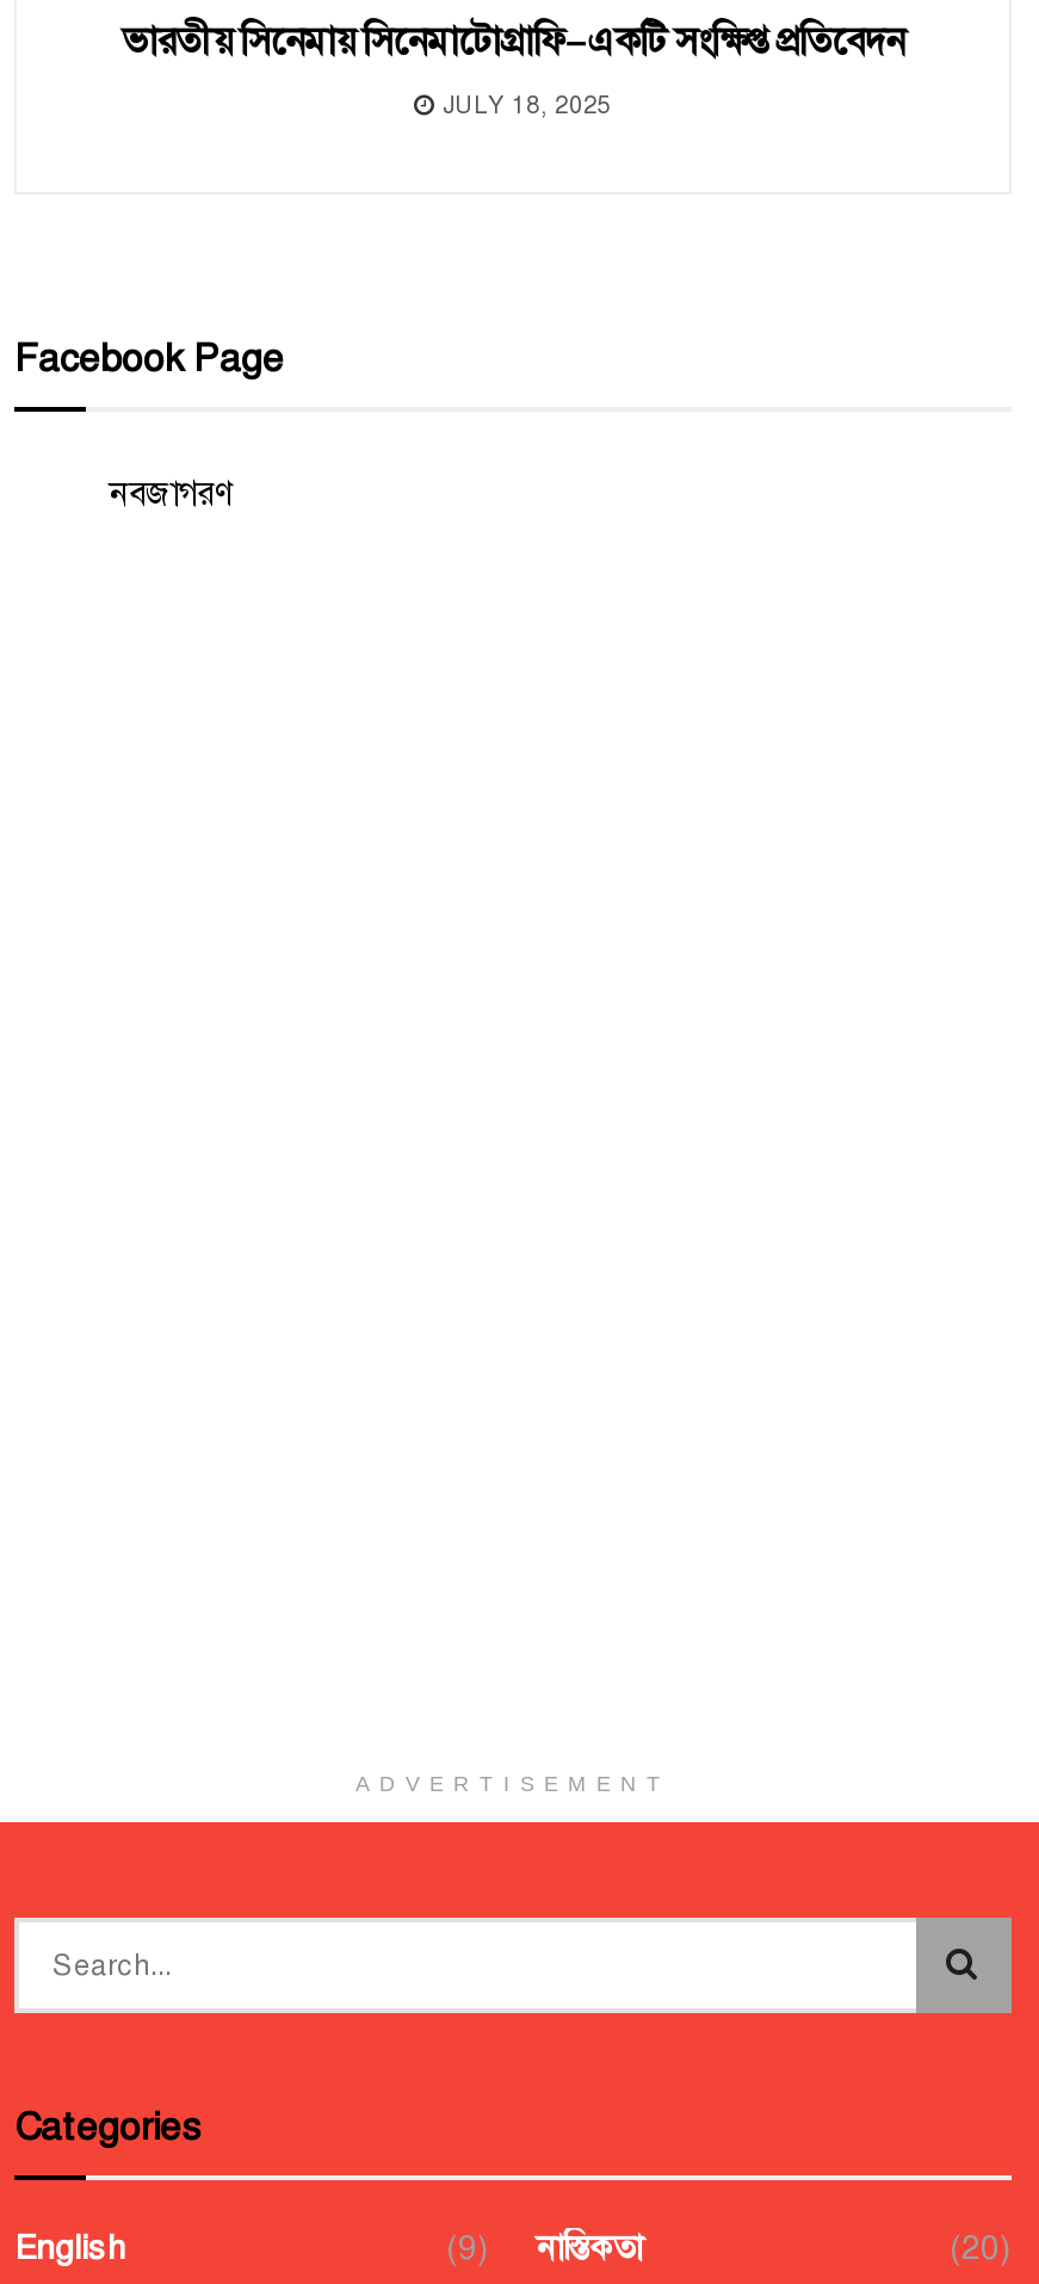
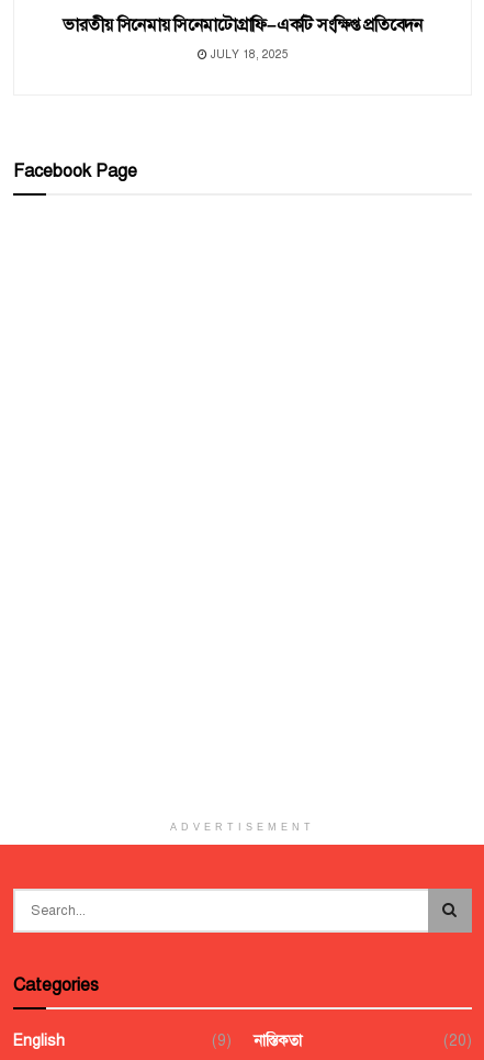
- নবজাগরণ
